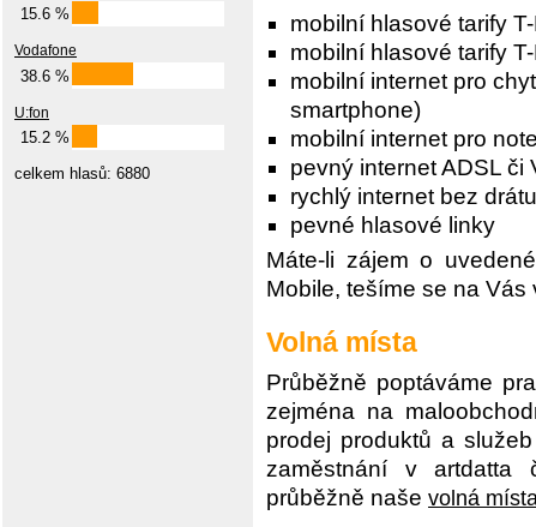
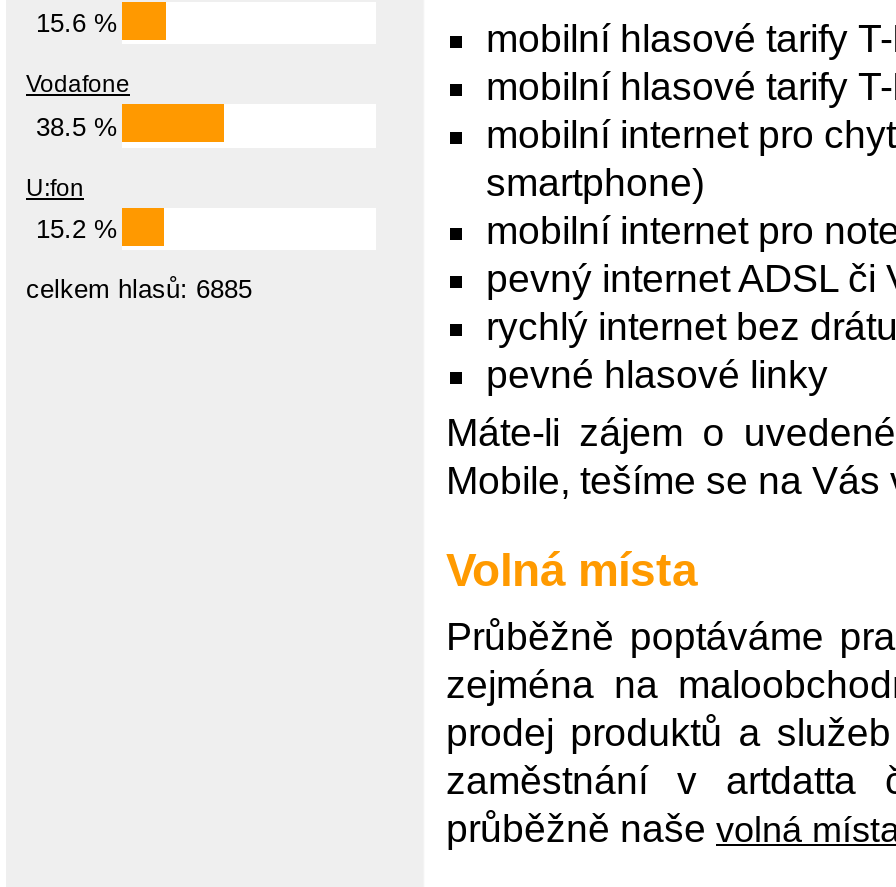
- 38.6 %
+ 38.5 %

- celkem hlasů: 6880
+ celkem hlasů: 6885
